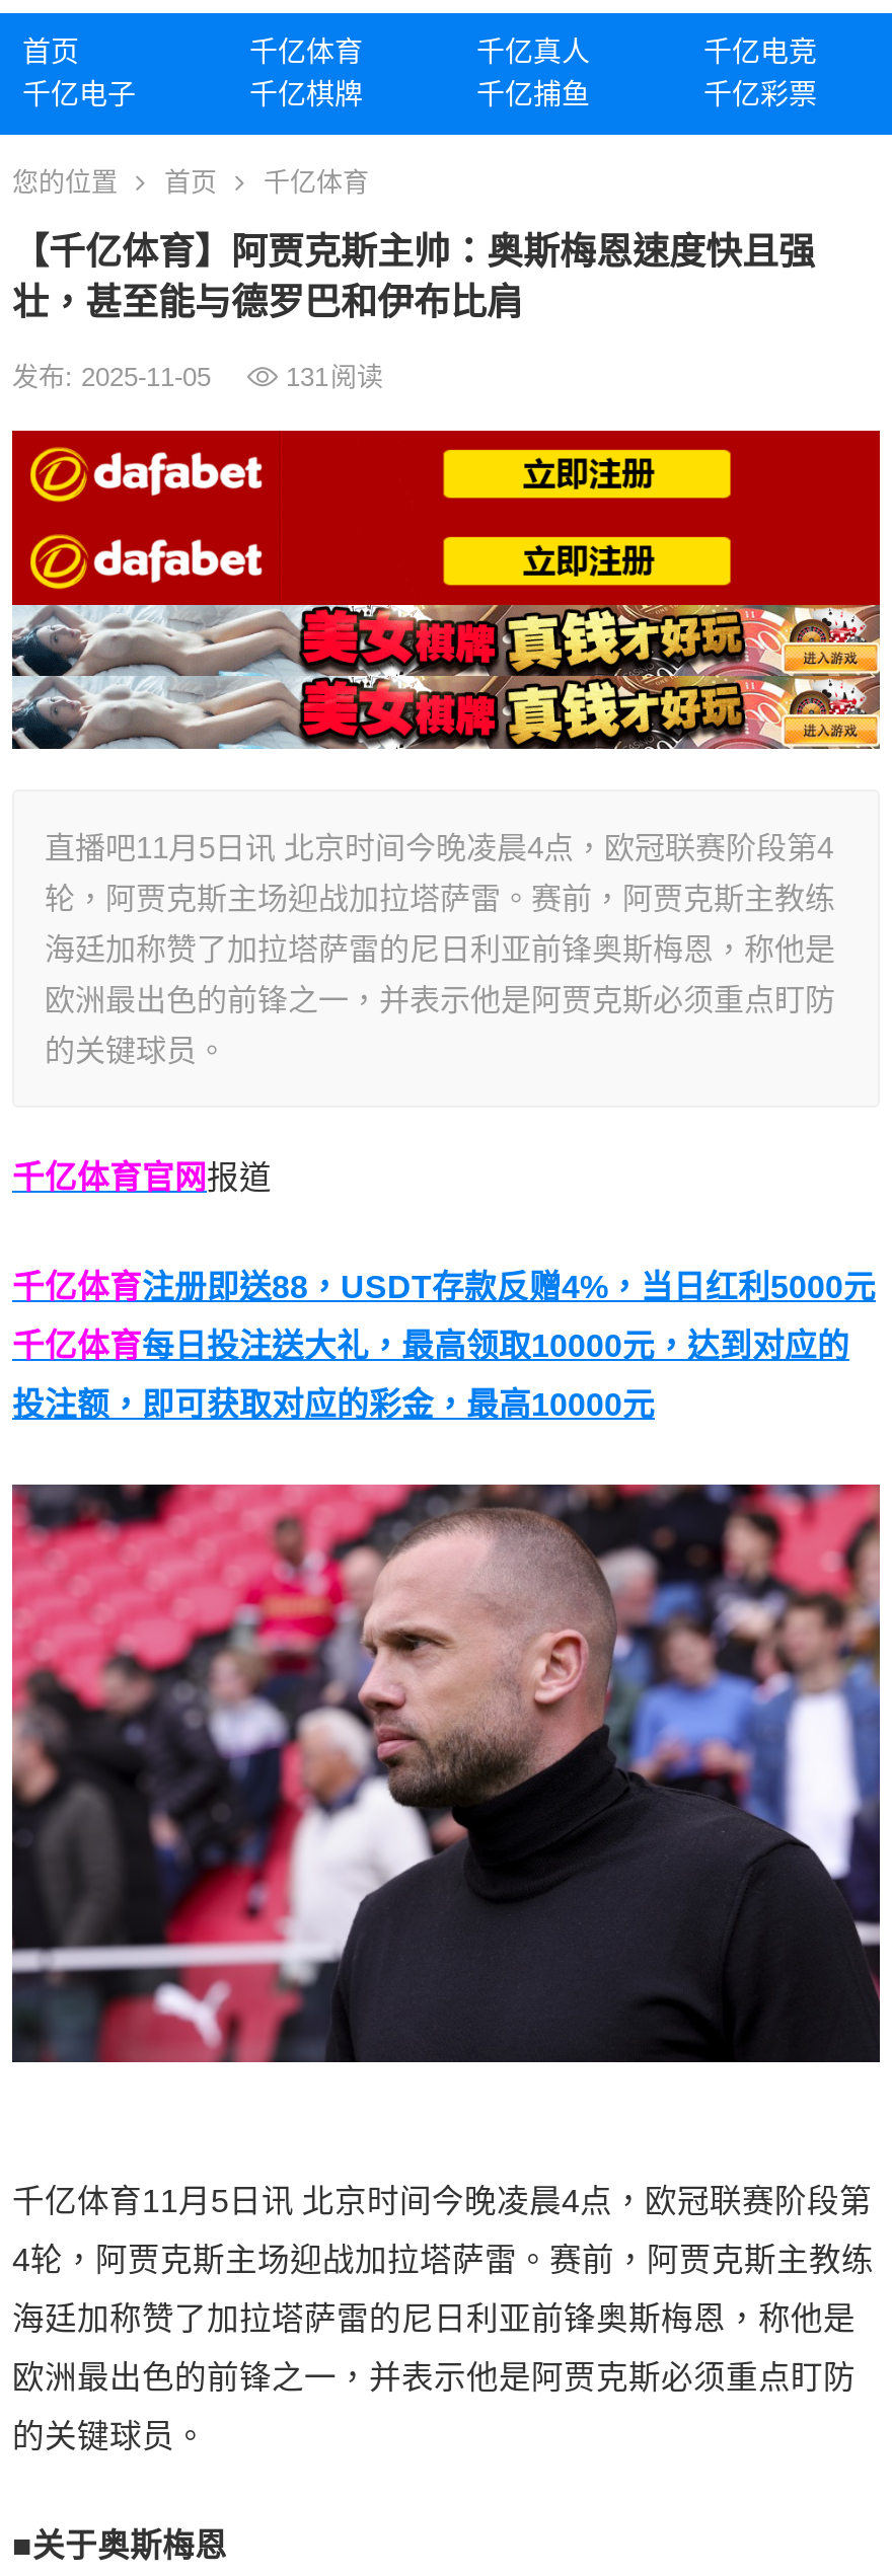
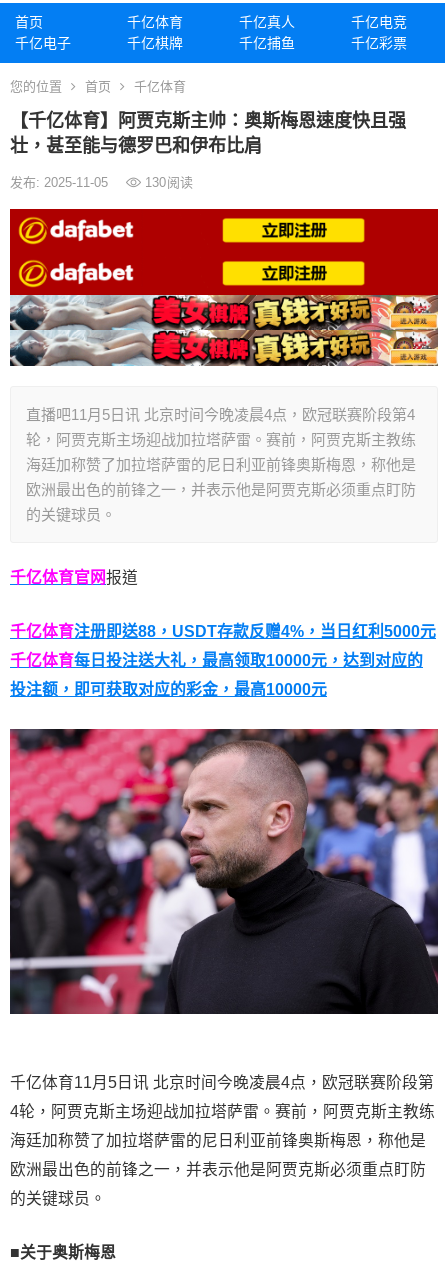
- 发布: 2025-11-05 131阅读
+ 发布: 2025-11-05 130阅读
